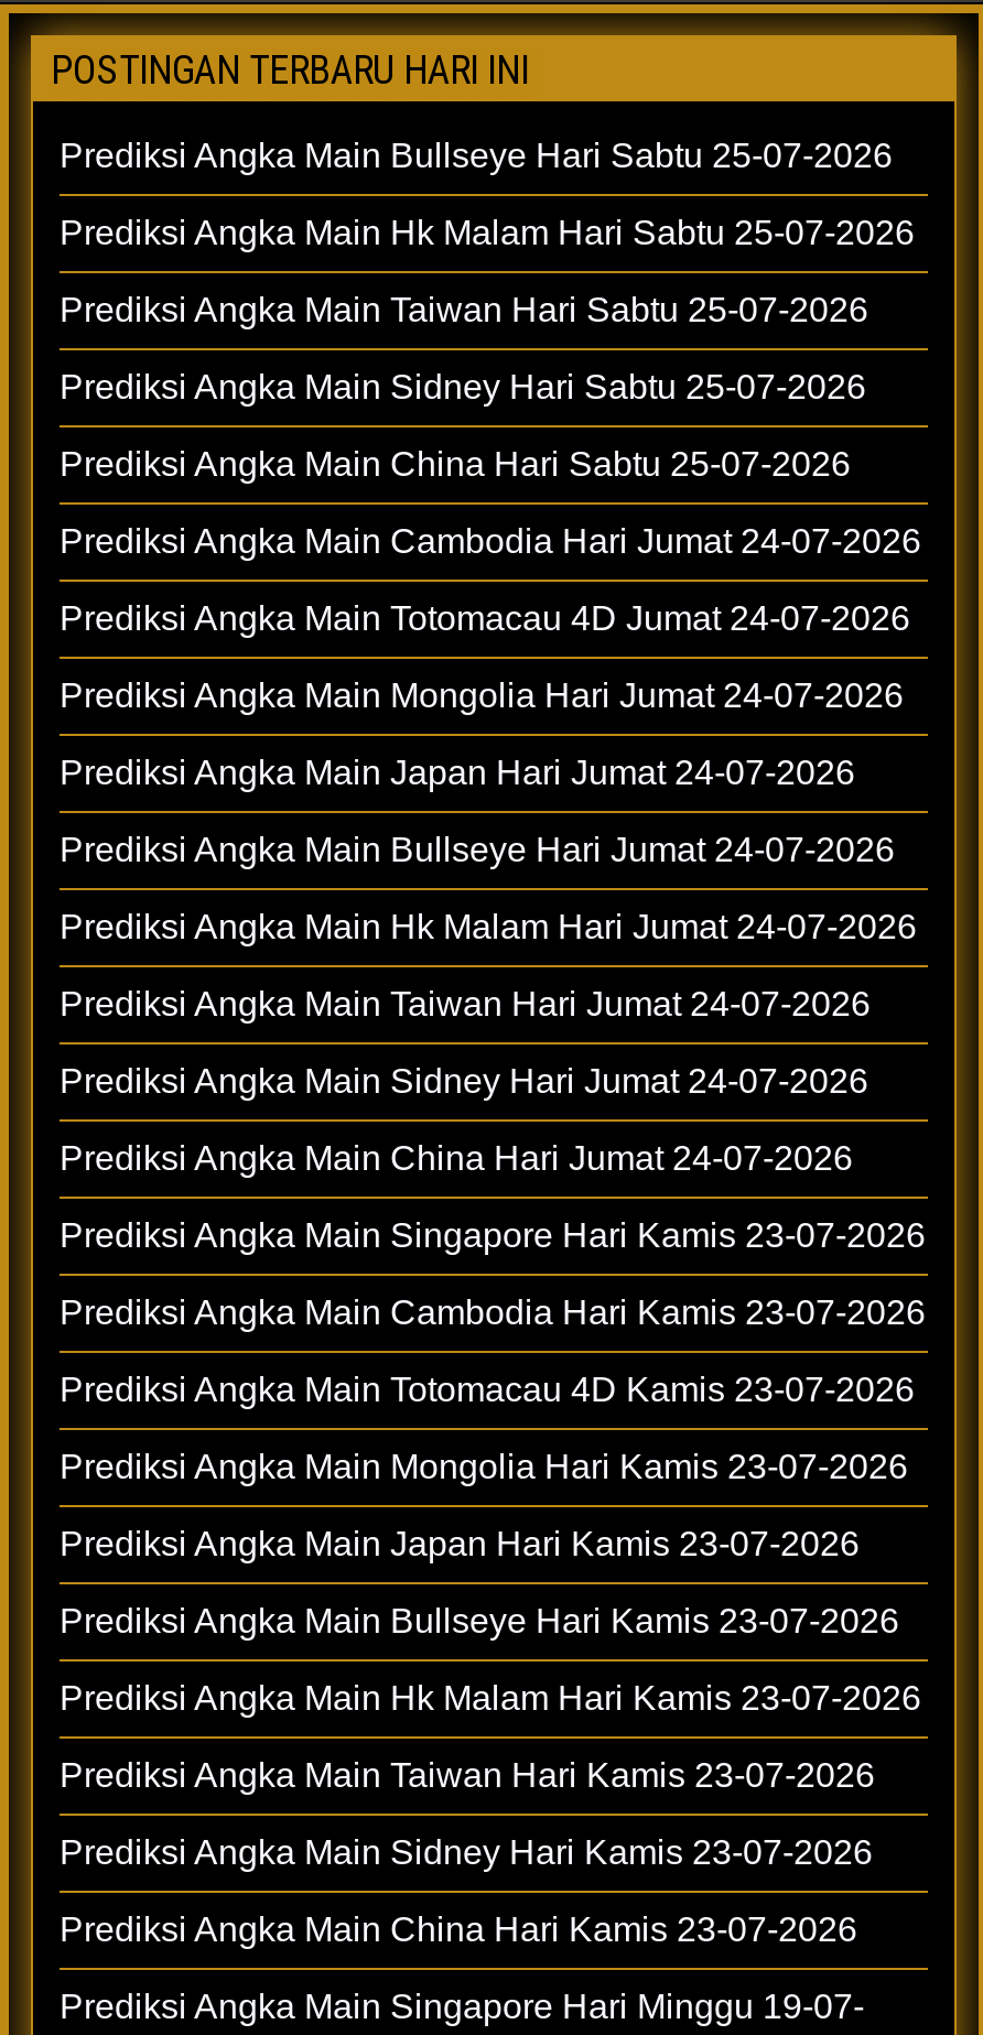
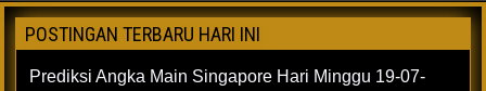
- Prediksi Angka Main Bullseye Hari Sabtu 25-07-2026
- Prediksi Angka Main Hk Malam Hari Sabtu 25-07-2026
- Prediksi Angka Main Taiwan Hari Sabtu 25-07-2026
- Prediksi Angka Main Sidney Hari Sabtu 25-07-2026
- Prediksi Angka Main China Hari Sabtu 25-07-2026
- Prediksi Angka Main Cambodia Hari Jumat 24-07-2026
- Prediksi Angka Main Totomacau 4D Jumat 24-07-2026
- Prediksi Angka Main Mongolia Hari Jumat 24-07-2026
- Prediksi Angka Main Japan Hari Jumat 24-07-2026
- Prediksi Angka Main Bullseye Hari Jumat 24-07-2026
- Prediksi Angka Main Hk Malam Hari Jumat 24-07-2026
- Prediksi Angka Main Taiwan Hari Jumat 24-07-2026
- Prediksi Angka Main Sidney Hari Jumat 24-07-2026
- Prediksi Angka Main China Hari Jumat 24-07-2026
- Prediksi Angka Main Singapore Hari Kamis 23-07-2026
- Prediksi Angka Main Cambodia Hari Kamis 23-07-2026
- Prediksi Angka Main Totomacau 4D Kamis 23-07-2026
- Prediksi Angka Main Mongolia Hari Kamis 23-07-2026
- Prediksi Angka Main Japan Hari Kamis 23-07-2026
- Prediksi Angka Main Bullseye Hari Kamis 23-07-2026
- Prediksi Angka Main Hk Malam Hari Kamis 23-07-2026
- Prediksi Angka Main Taiwan Hari Kamis 23-07-2026
- Prediksi Angka Main Sidney Hari Kamis 23-07-2026
- Prediksi Angka Main China Hari Kamis 23-07-2026
